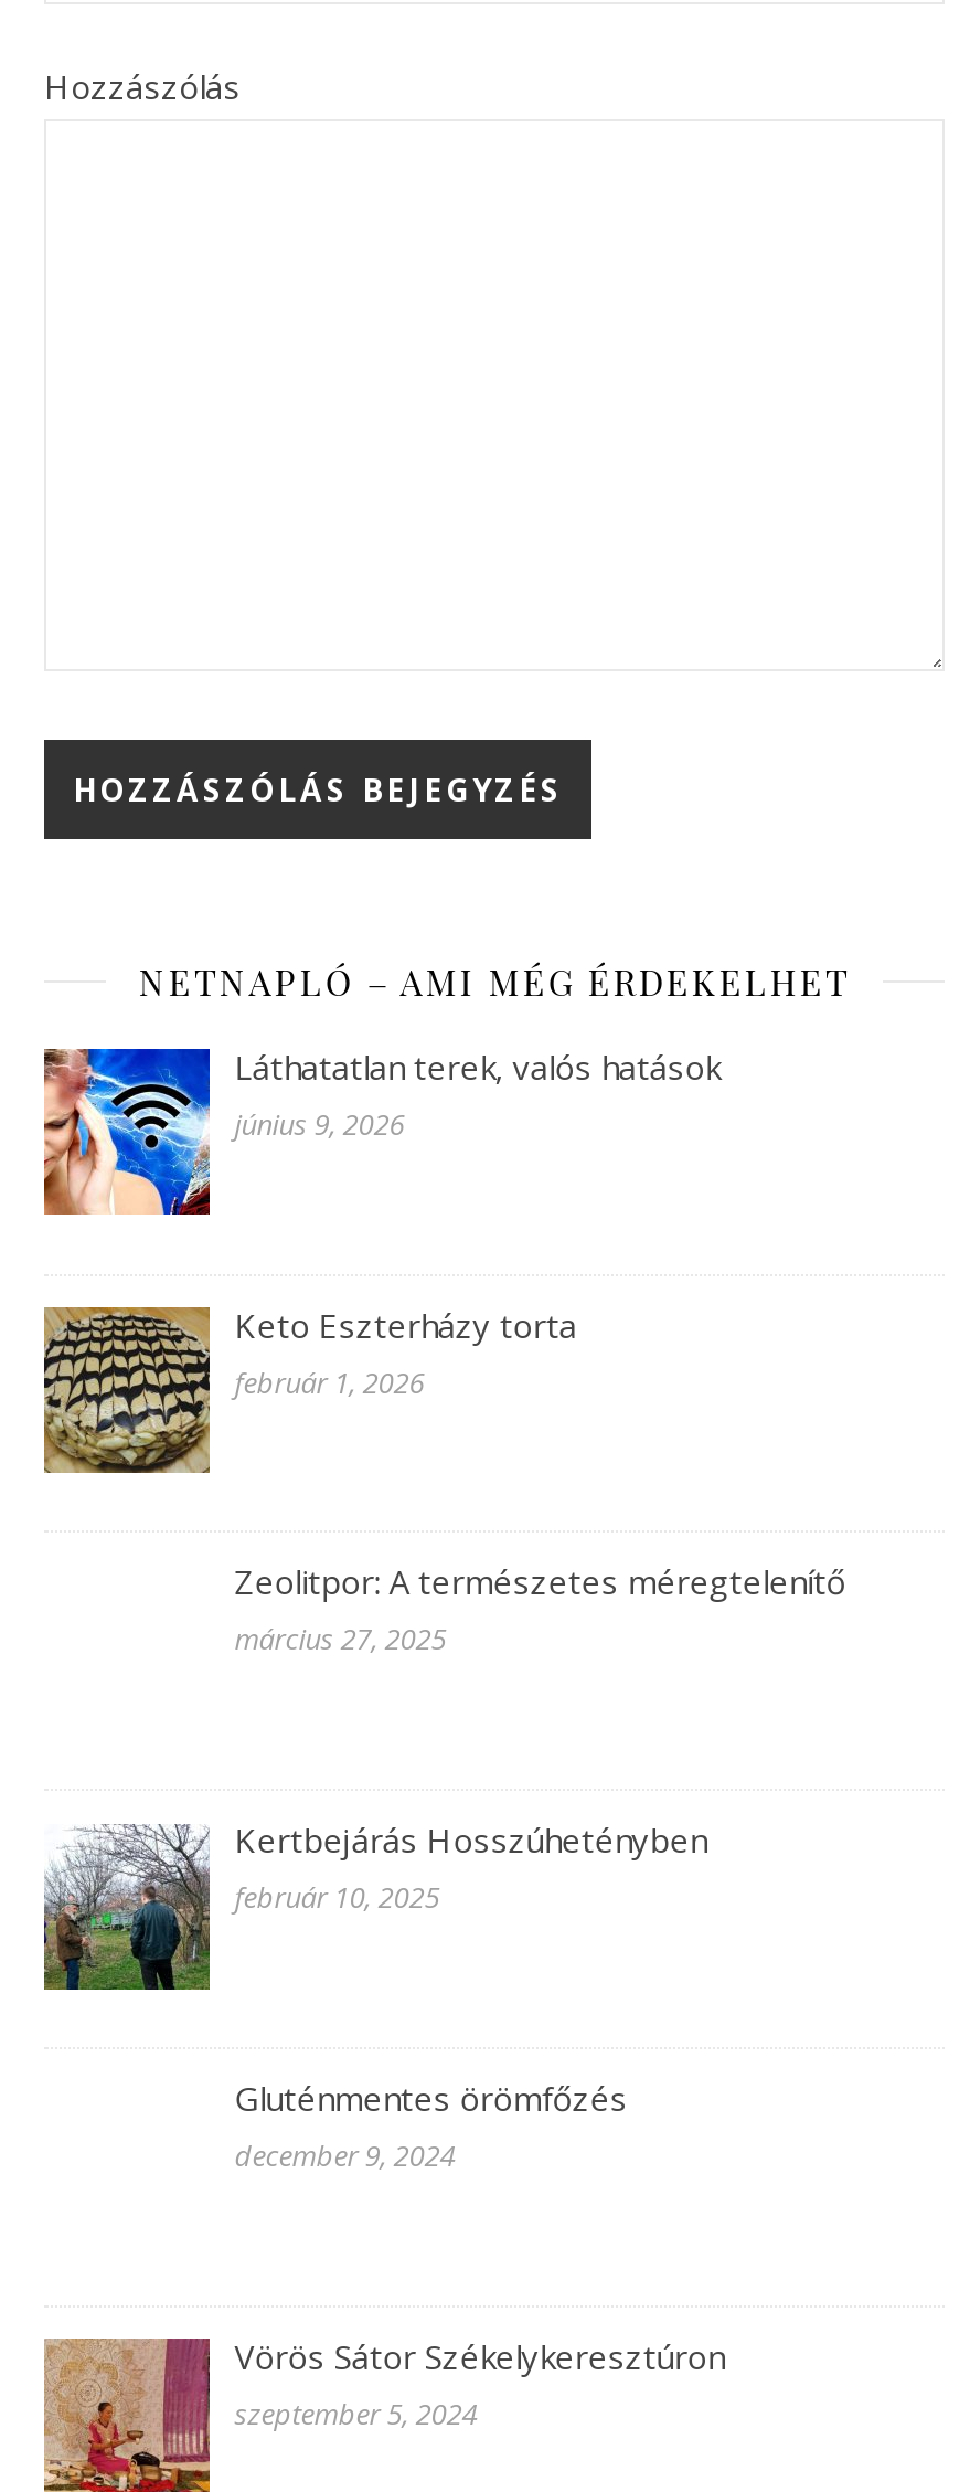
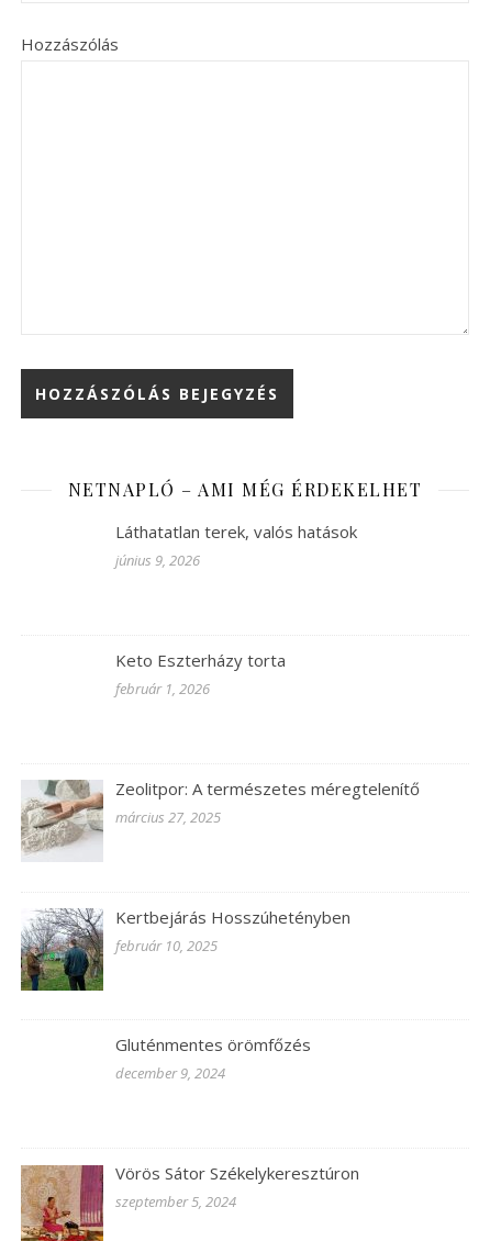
- [image]

- [image]

+ [image]
